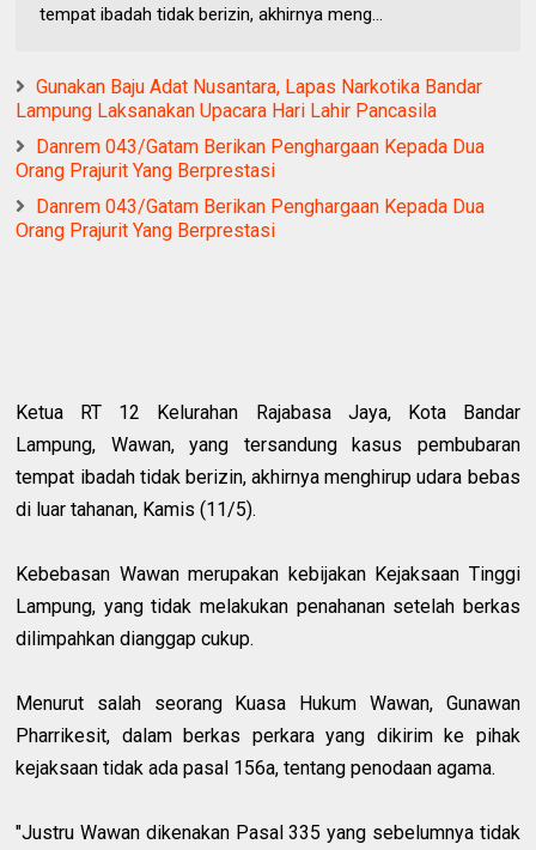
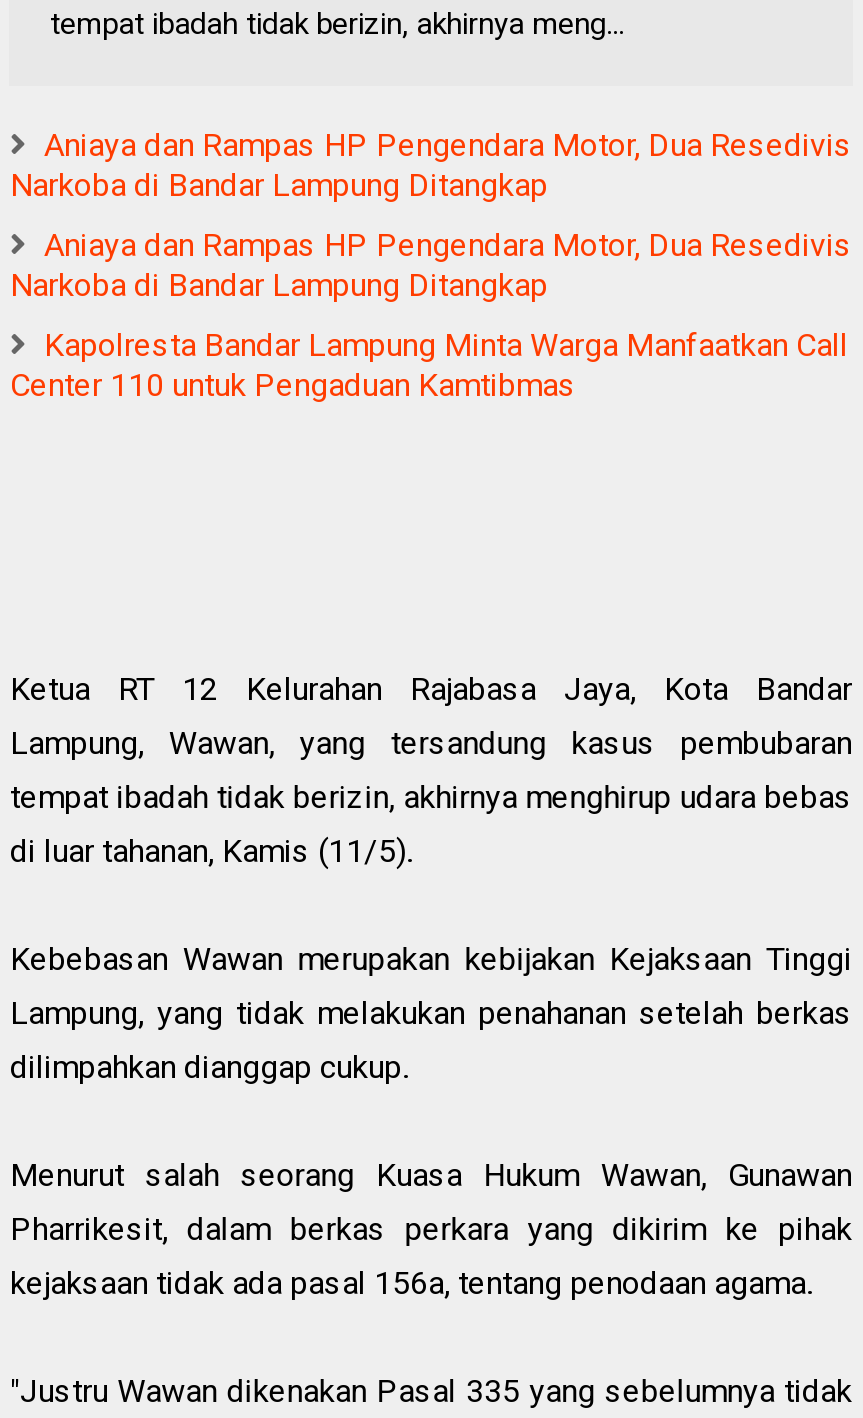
- Gunakan Baju Adat Nusantara, Lapas Narkotika Bandar
- Lampung Laksanakan Upacara Hari Lahir Pancasila
+ Aniaya dan Rampas HP Pengendara Motor, Dua Resedivis
+ Narkoba di Bandar Lampung Ditangkap

- Danrem 043/Gatam Berikan Penghargaan Kepada Dua
- Orang Prajurit Yang Berprestasi
+ Aniaya dan Rampas HP Pengendara Motor, Dua Resedivis
+ Narkoba di Bandar Lampung Ditangkap

- Danrem 043/Gatam Berikan Penghargaan Kepada Dua
- Orang Prajurit Yang Berprestasi
+ Kapolresta Bandar Lampung Minta Warga Manfaatkan Call
+ Center 110 untuk Pengaduan Kamtibmas
